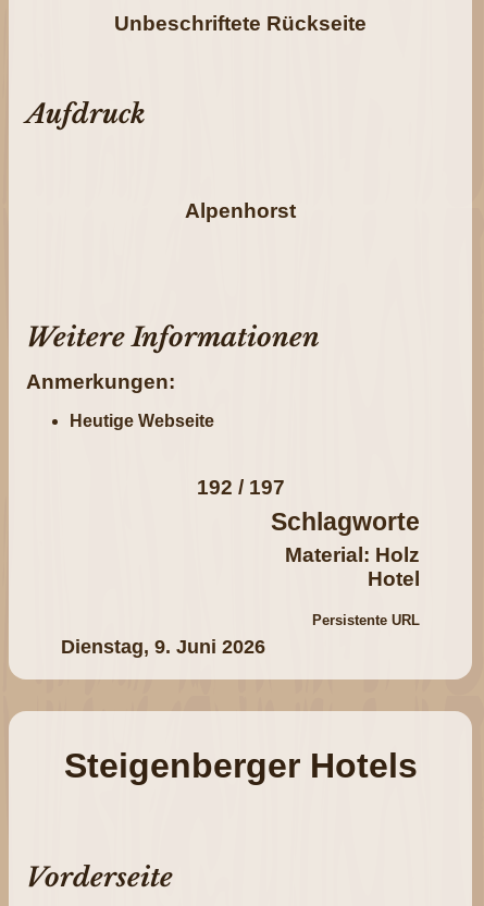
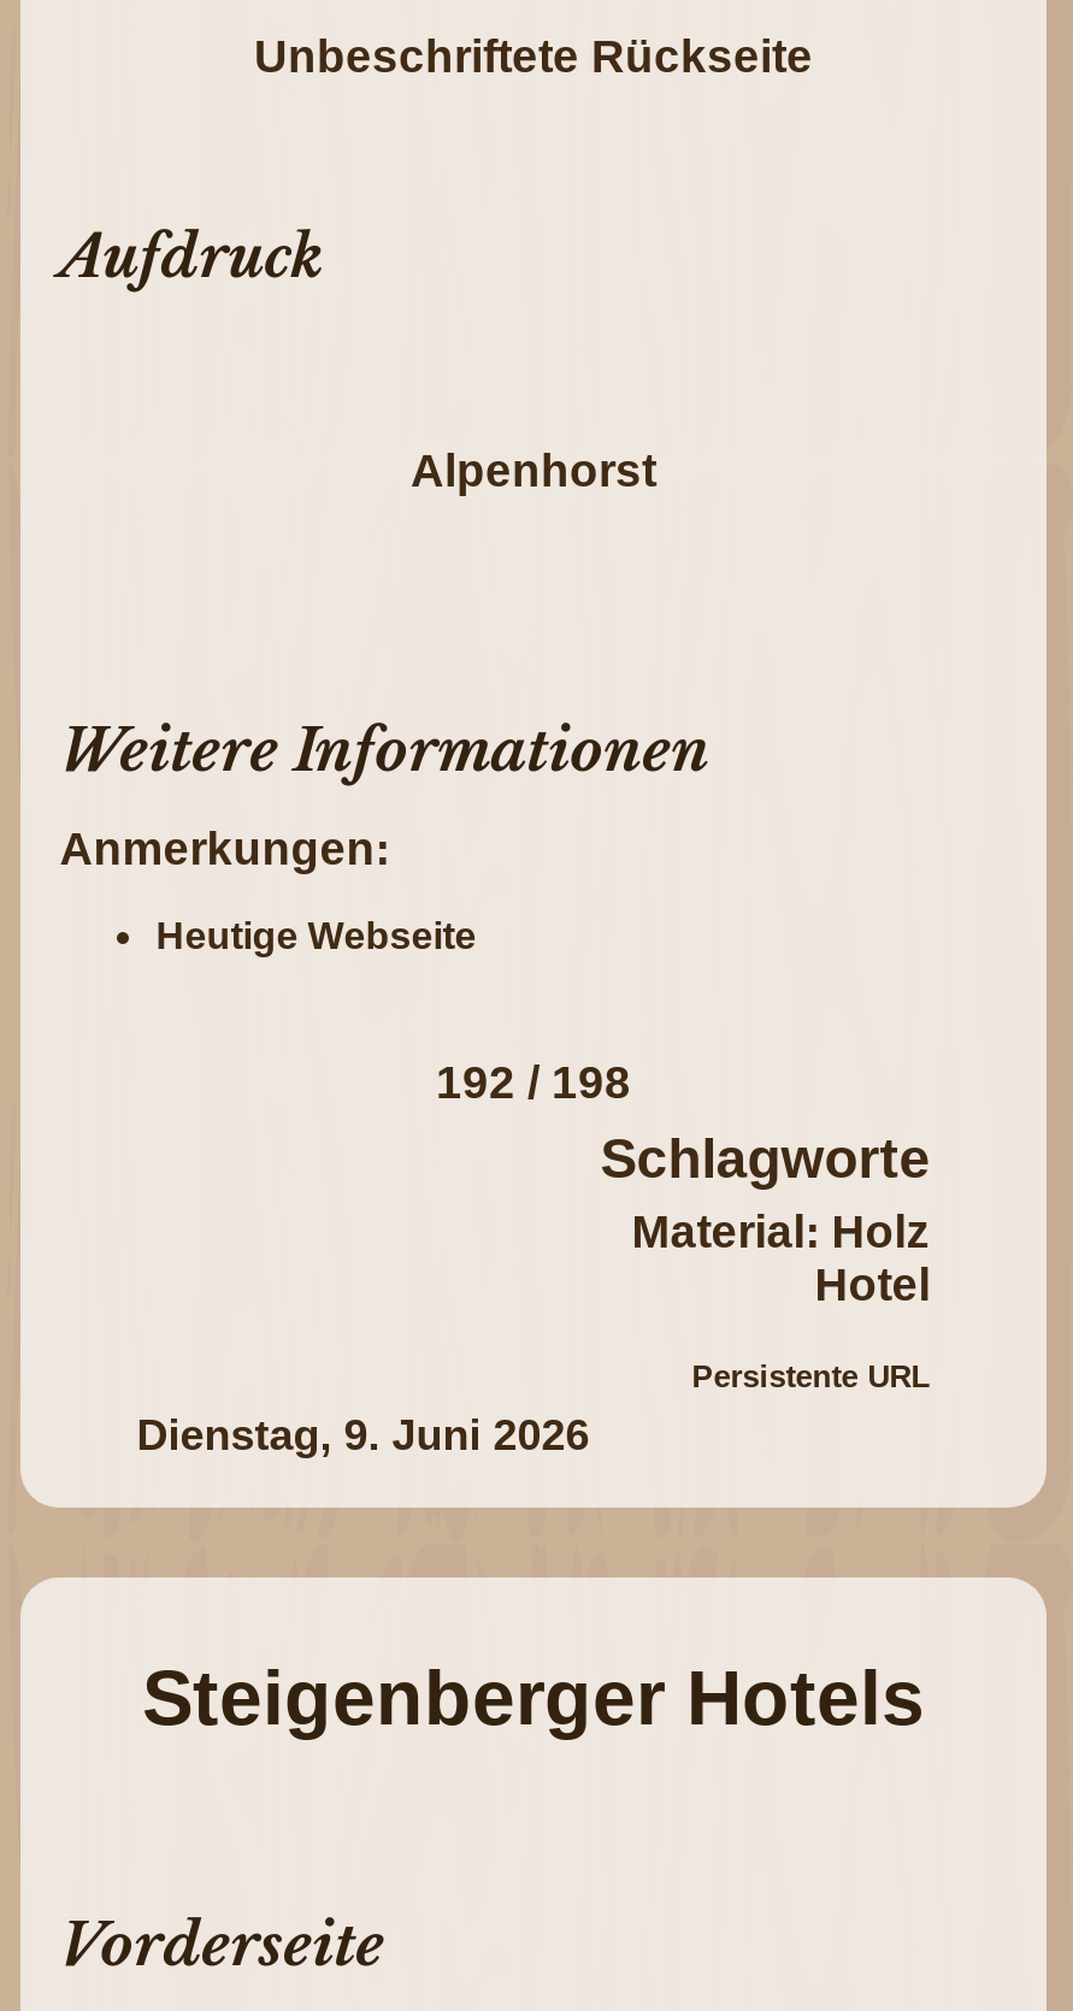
- 192 / 197
+ 192 / 198
